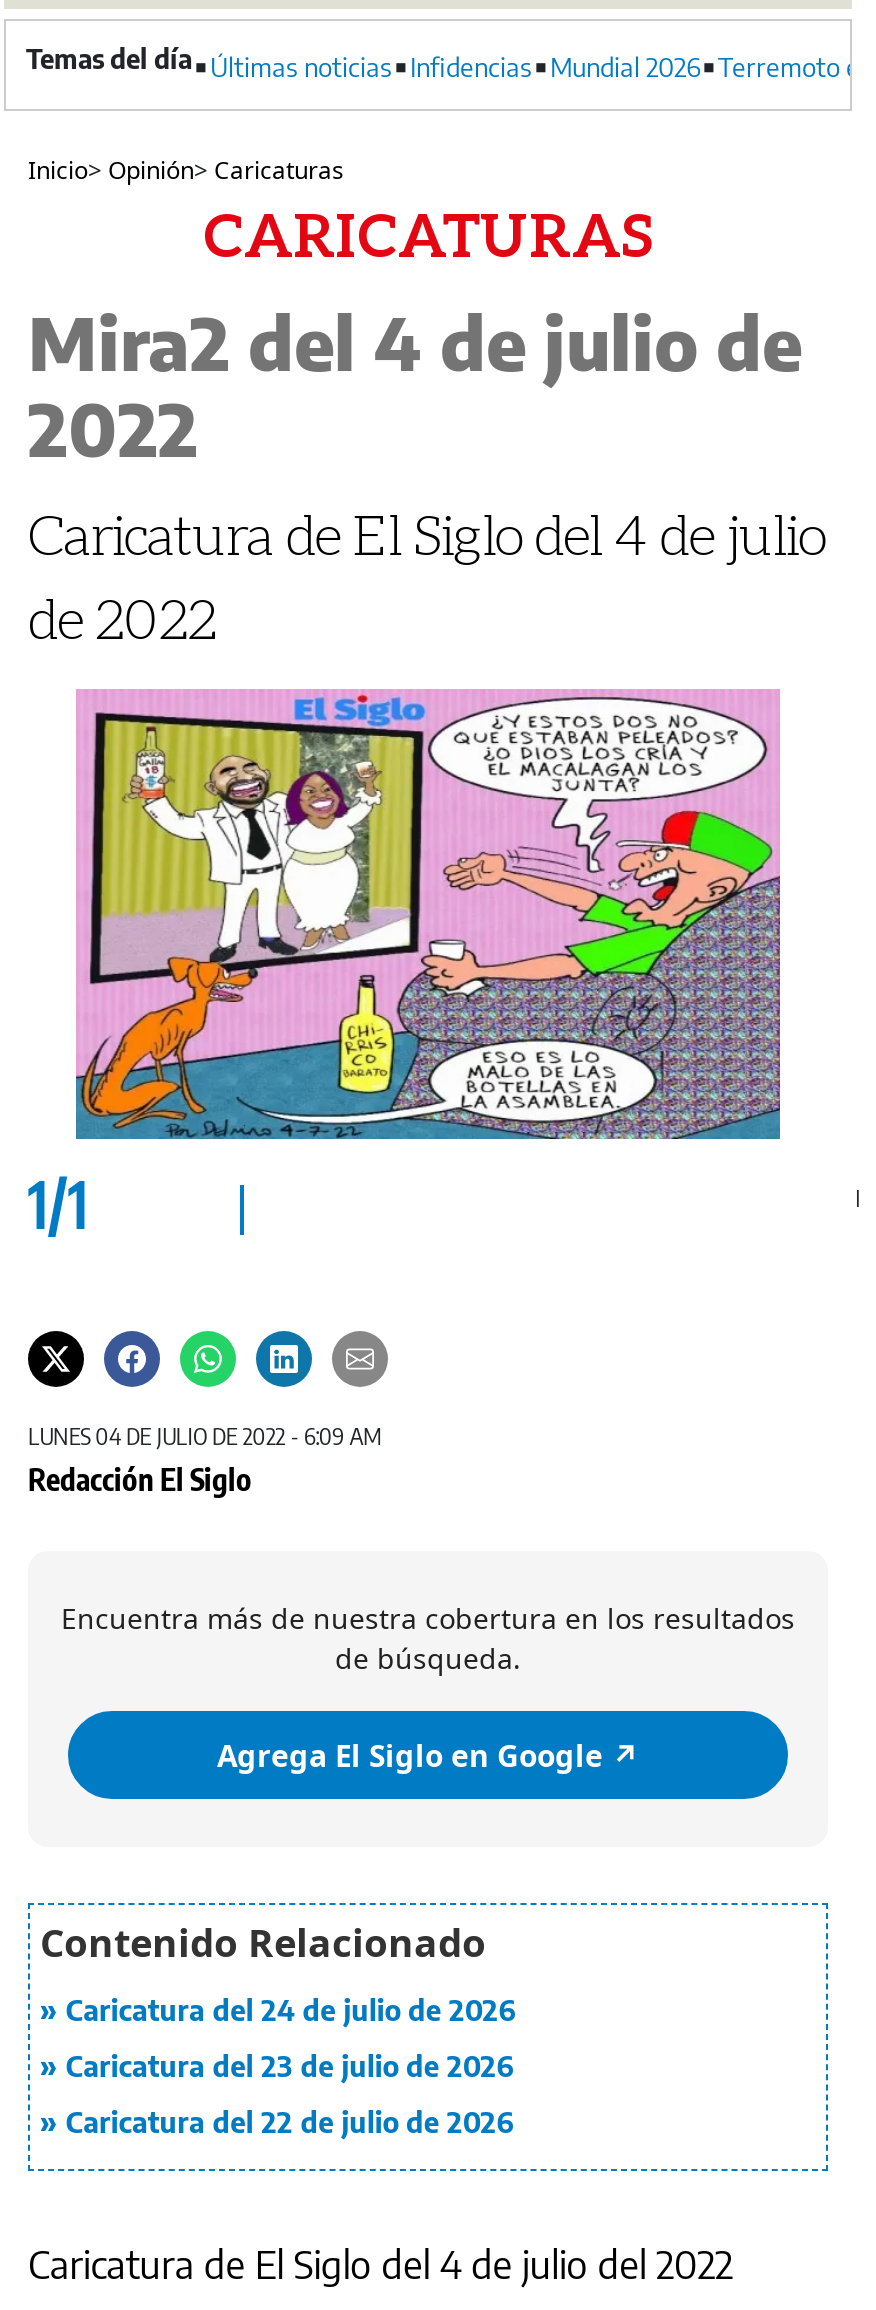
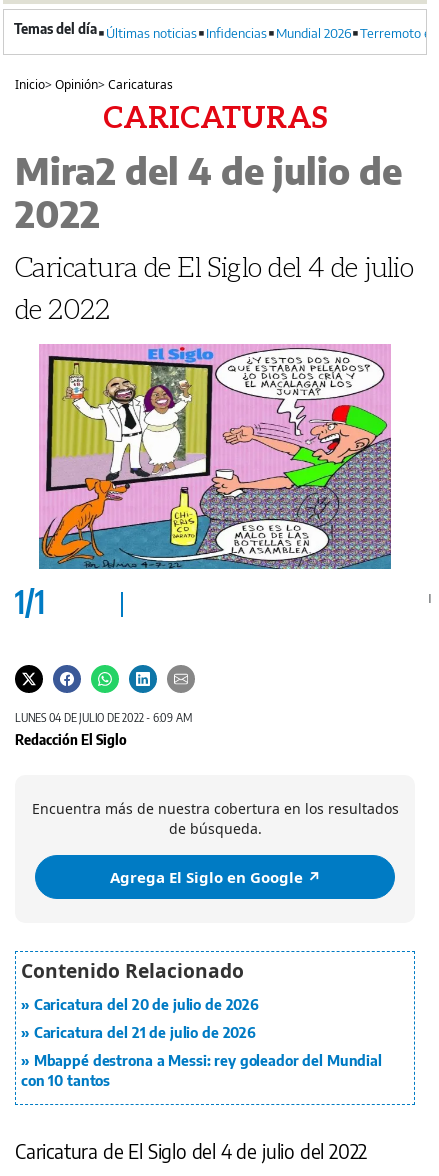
- Caricatura del 24 de julio de 2026
+ Caricatura del 20 de julio de 2026

- Caricatura del 23 de julio de 2026
+ Caricatura del 21 de julio de 2026

- Caricatura del 22 de julio de 2026
+ Mbappé destrona a Messi: rey goleador del Mundial
+ con 10 tantos
